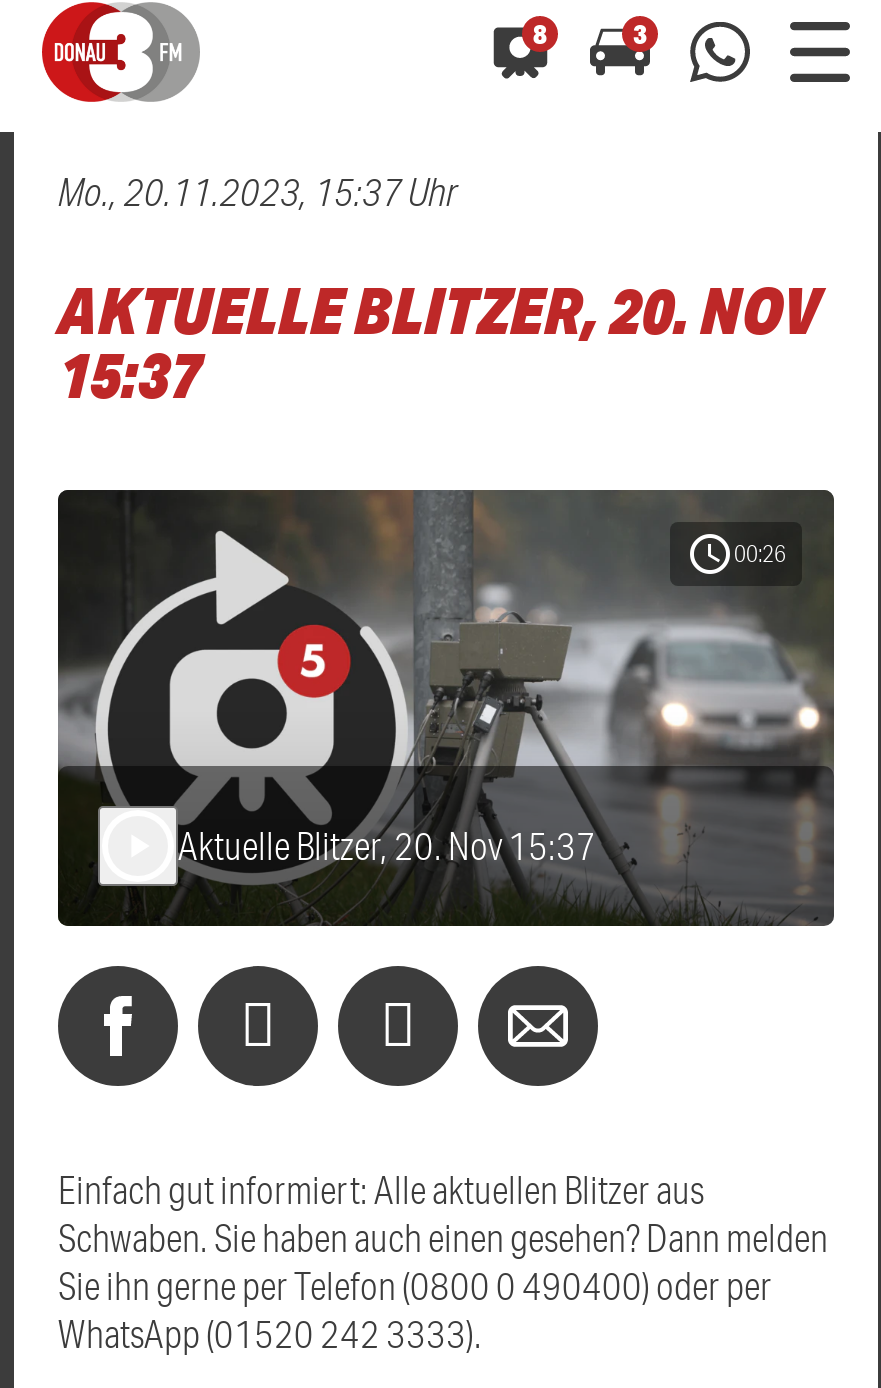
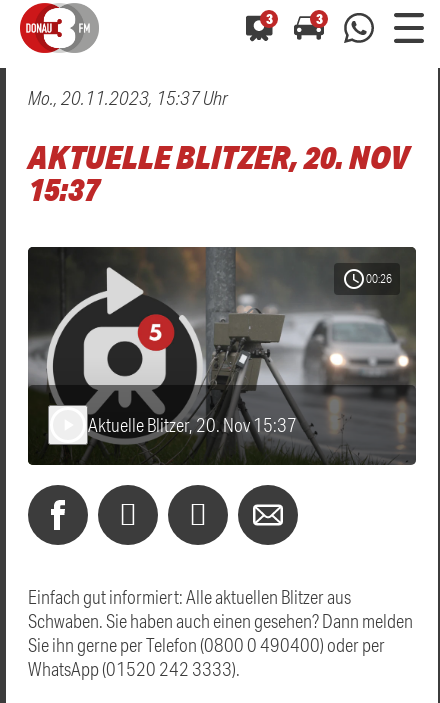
- 8
+ 3
